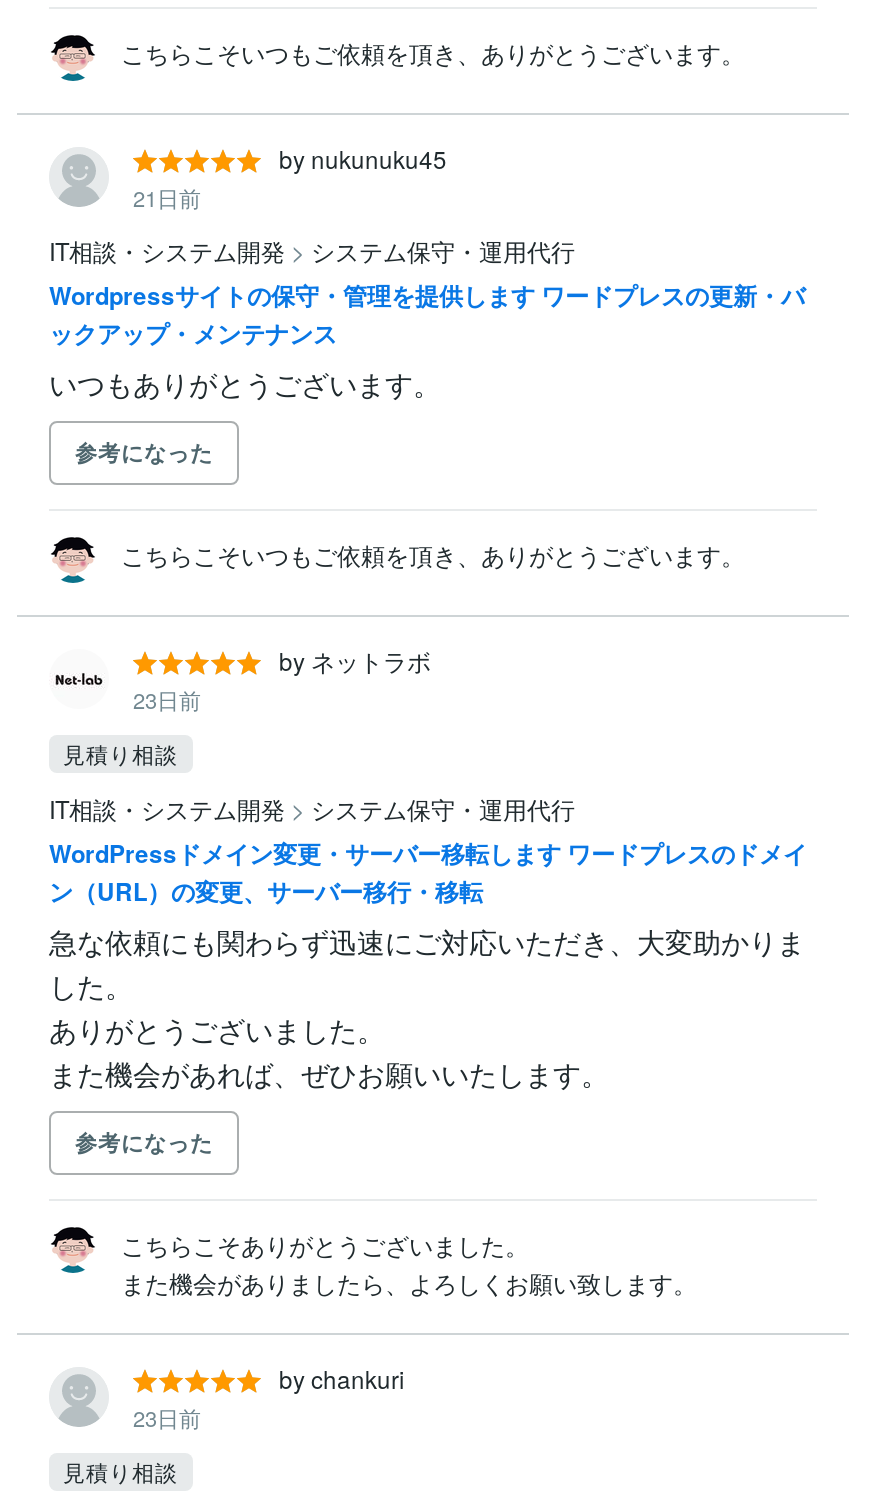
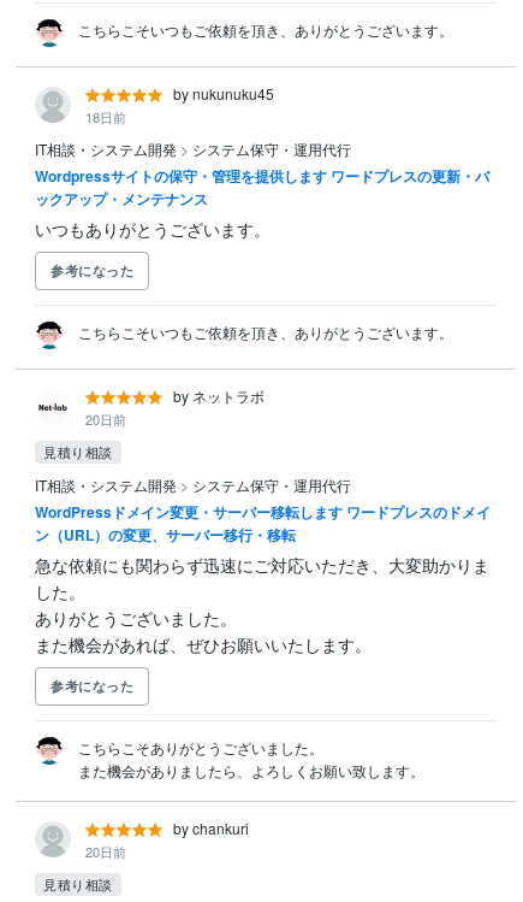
- 21日前
+ 18日前

- 23日前
+ 20日前

- 23日前
+ 20日前
